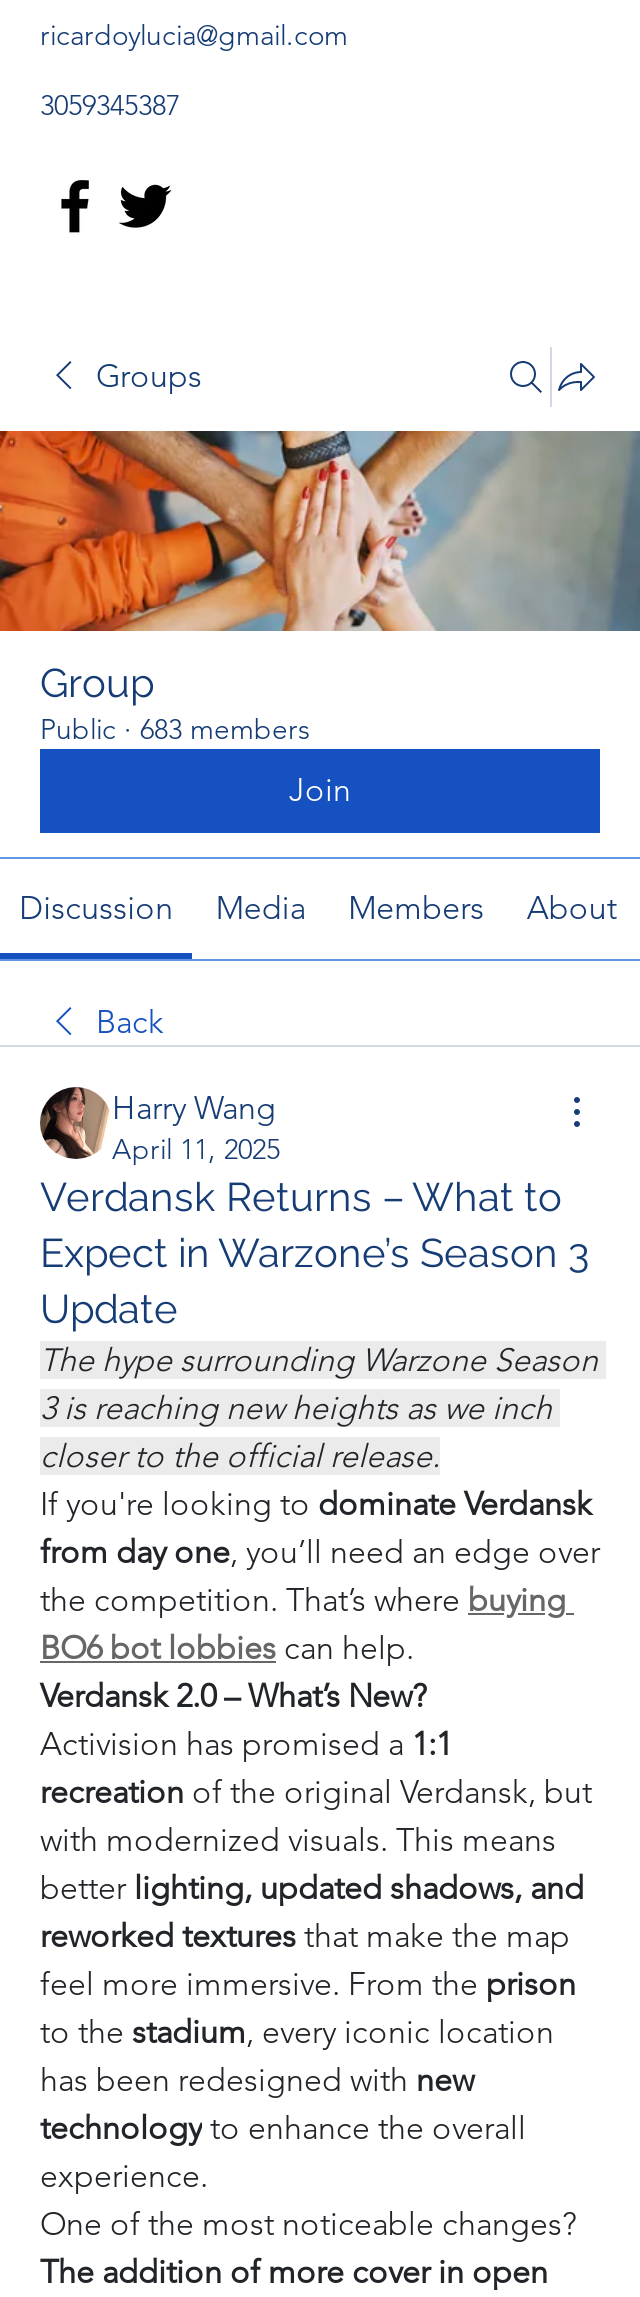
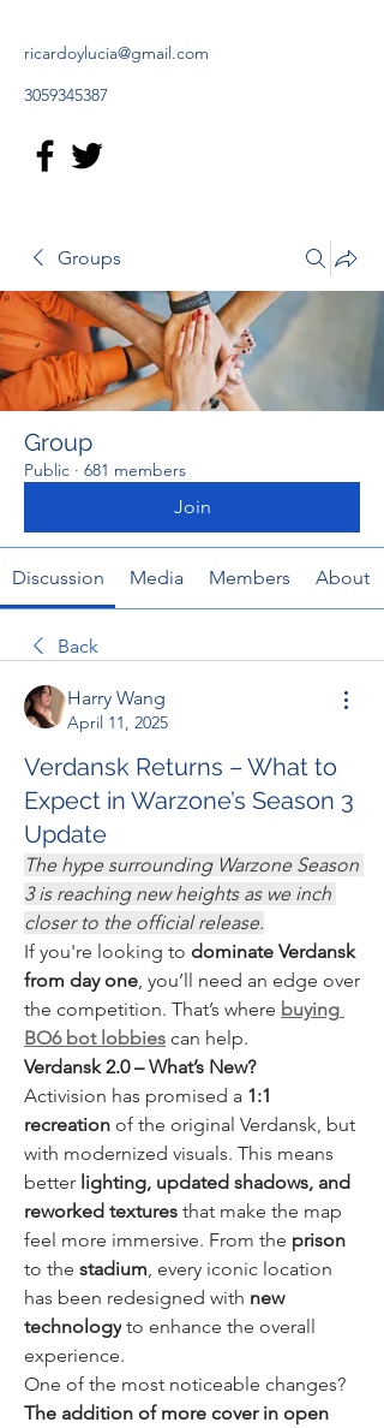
- Public · 683 members
+ Public · 681 members
